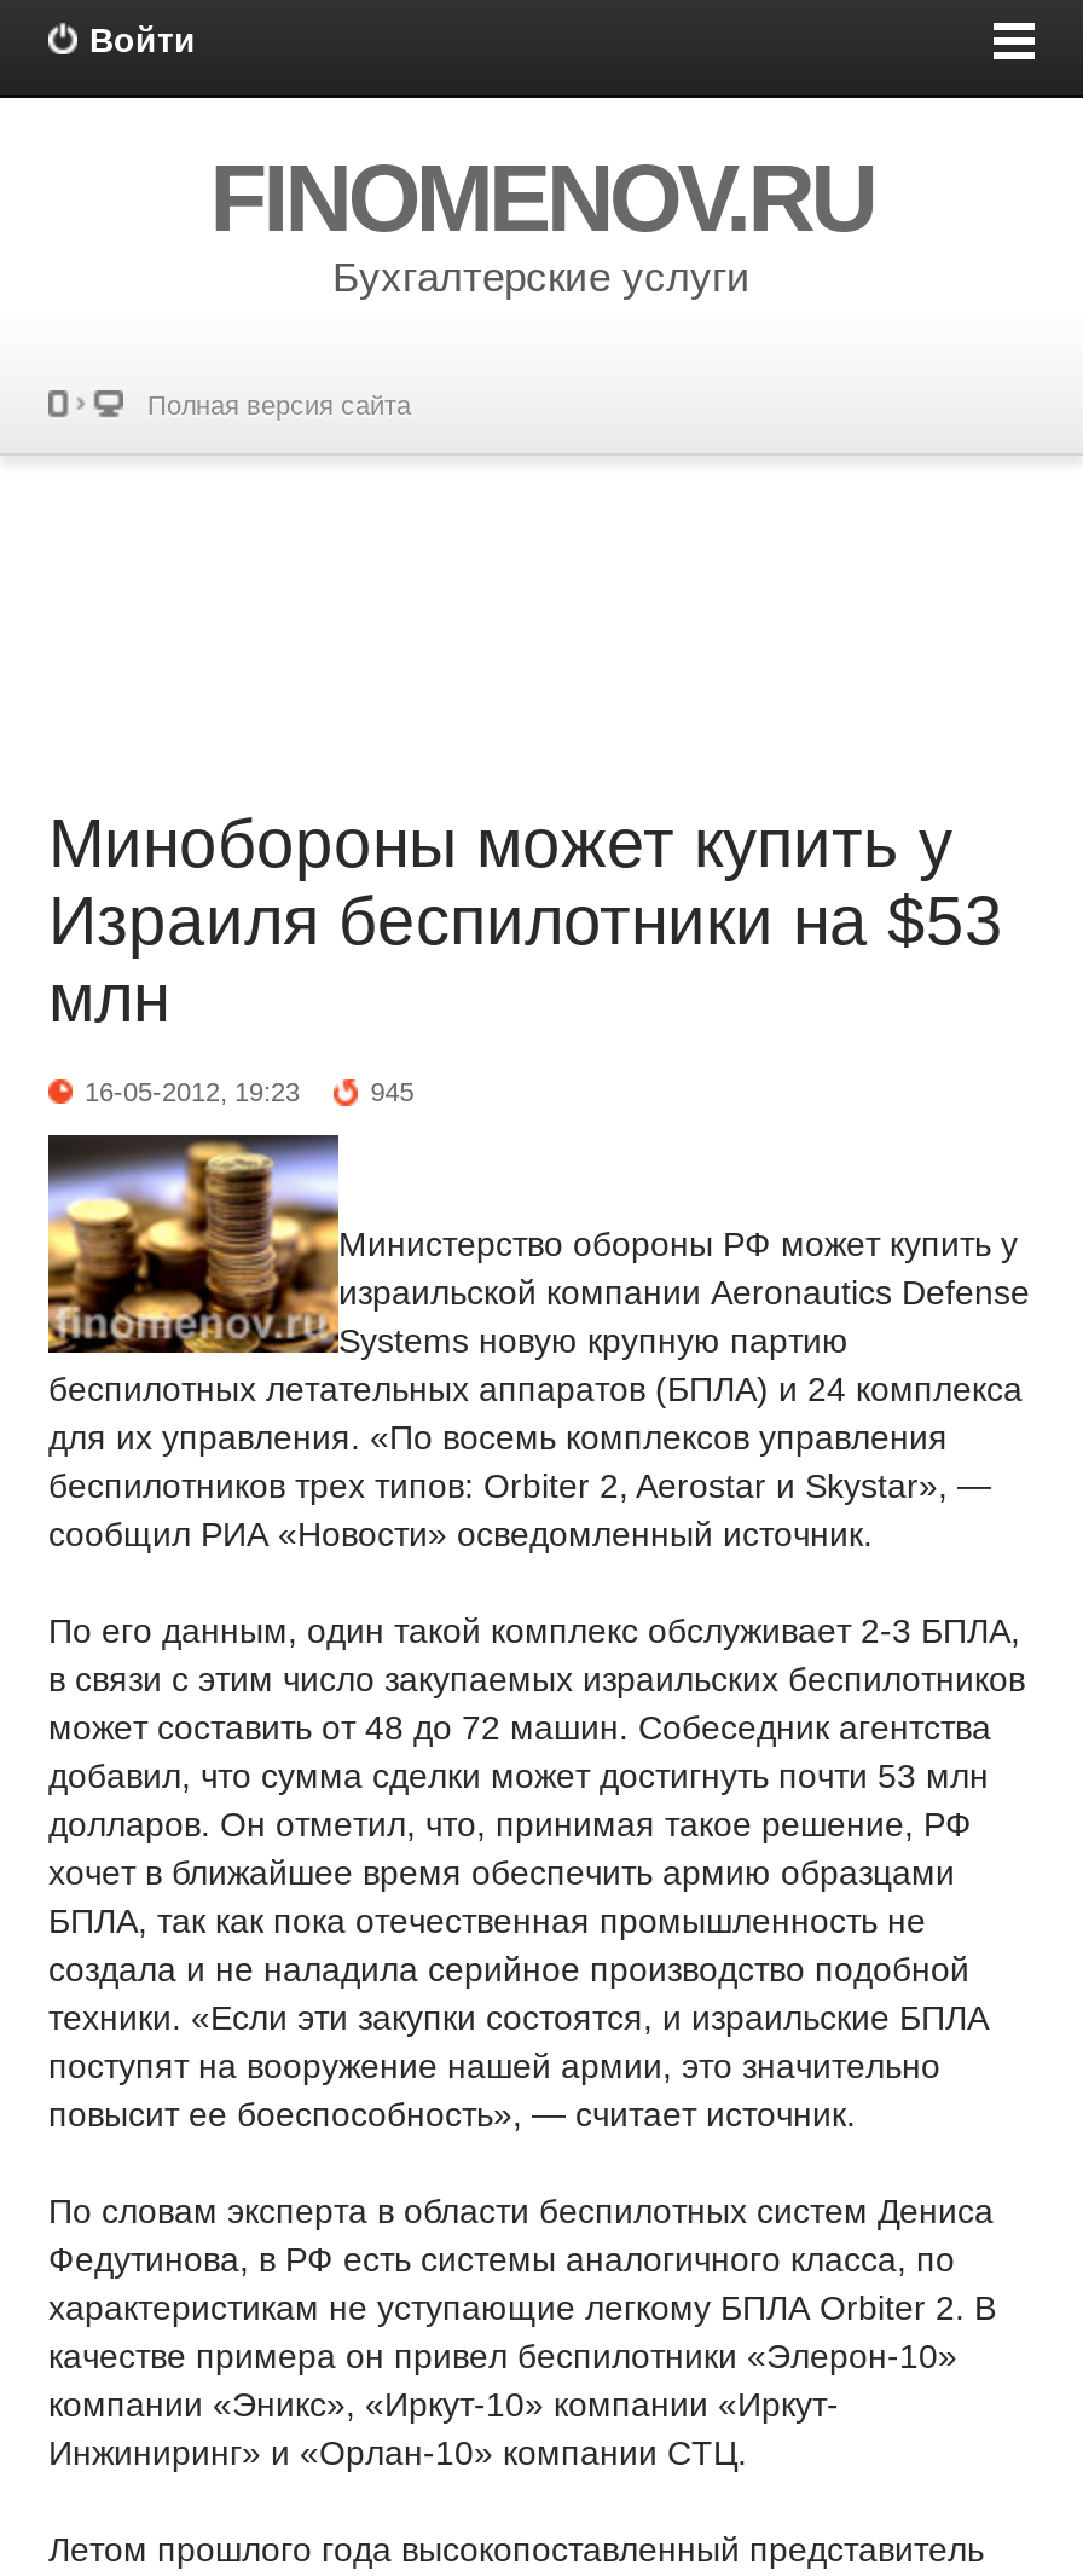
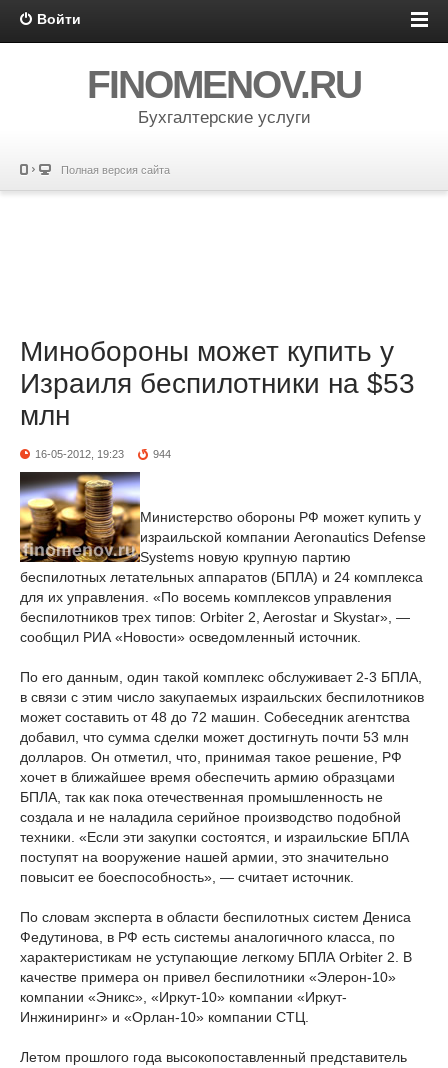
- 945
+ 944
